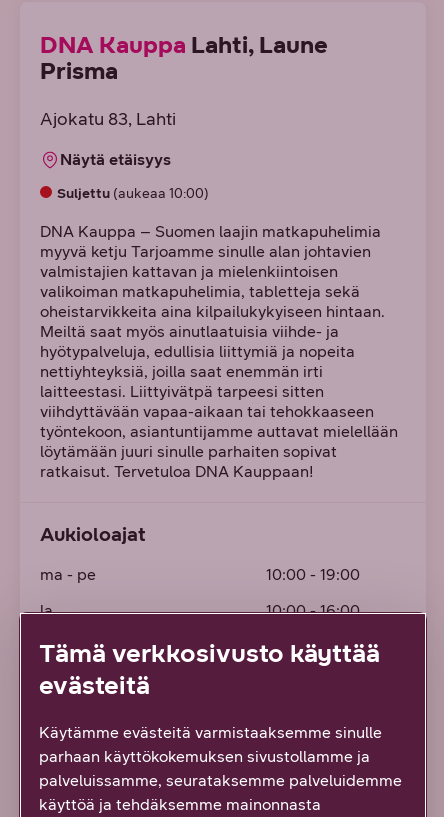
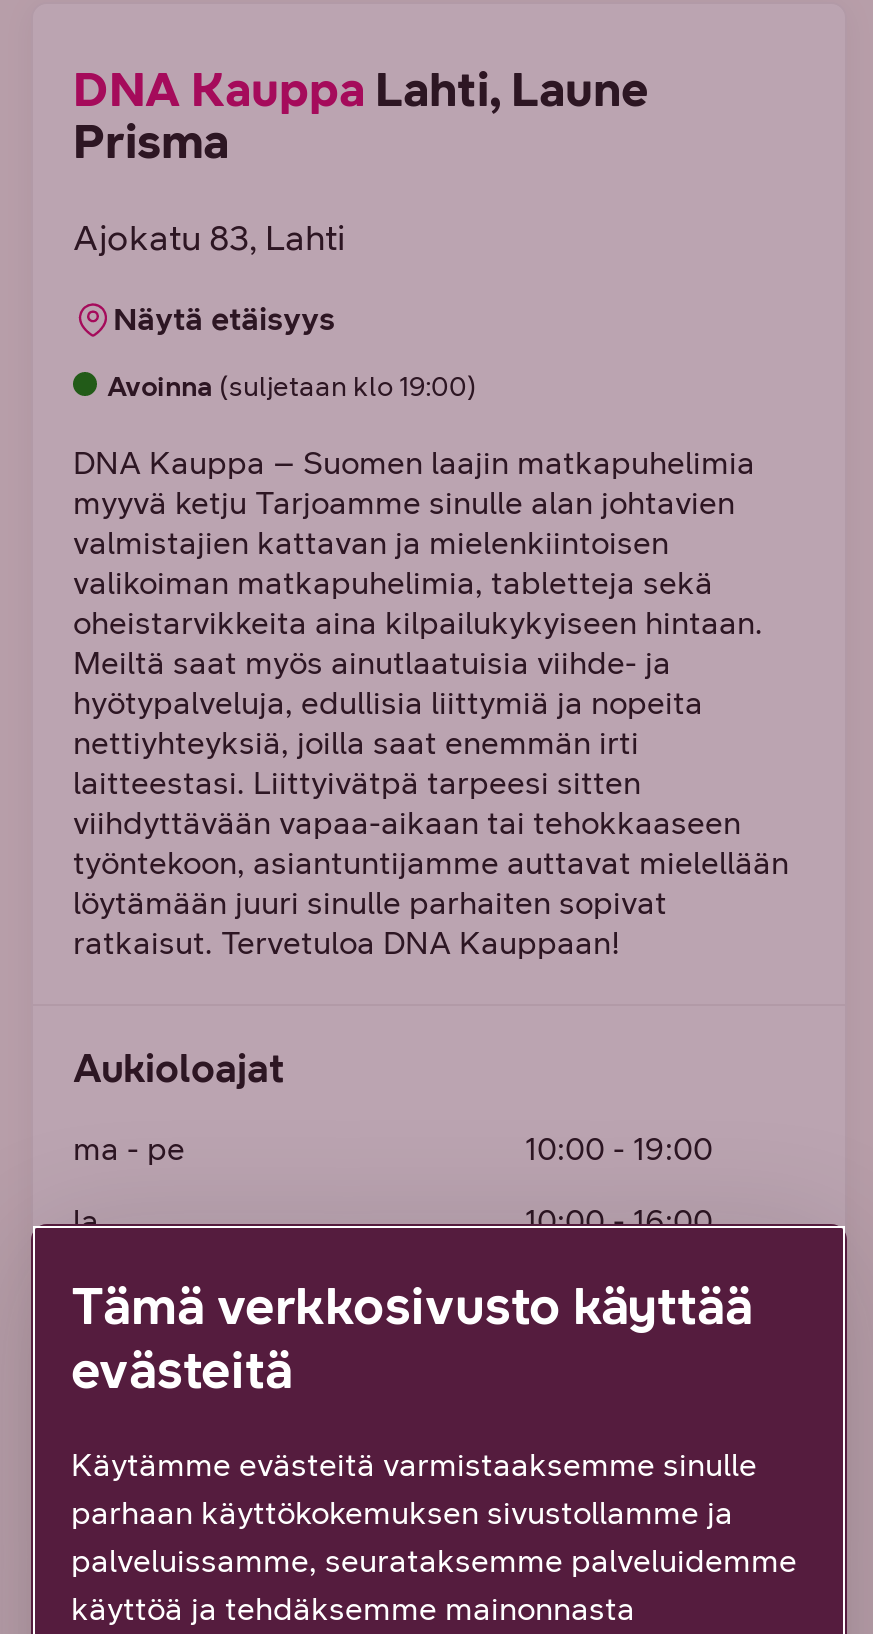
- Suljettu (aukeaa 10:00)
+ Avoinna (suljetaan klo 19:00)
